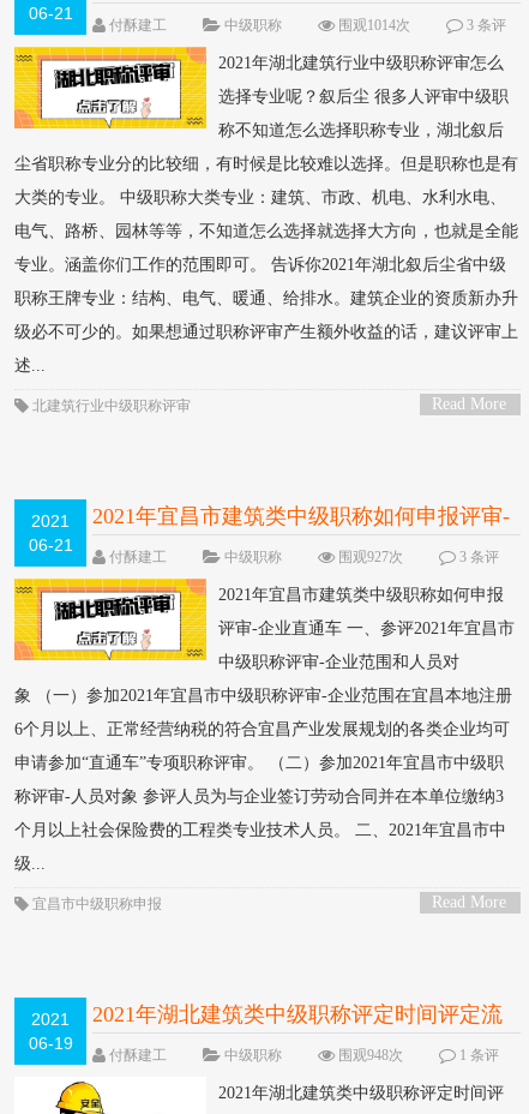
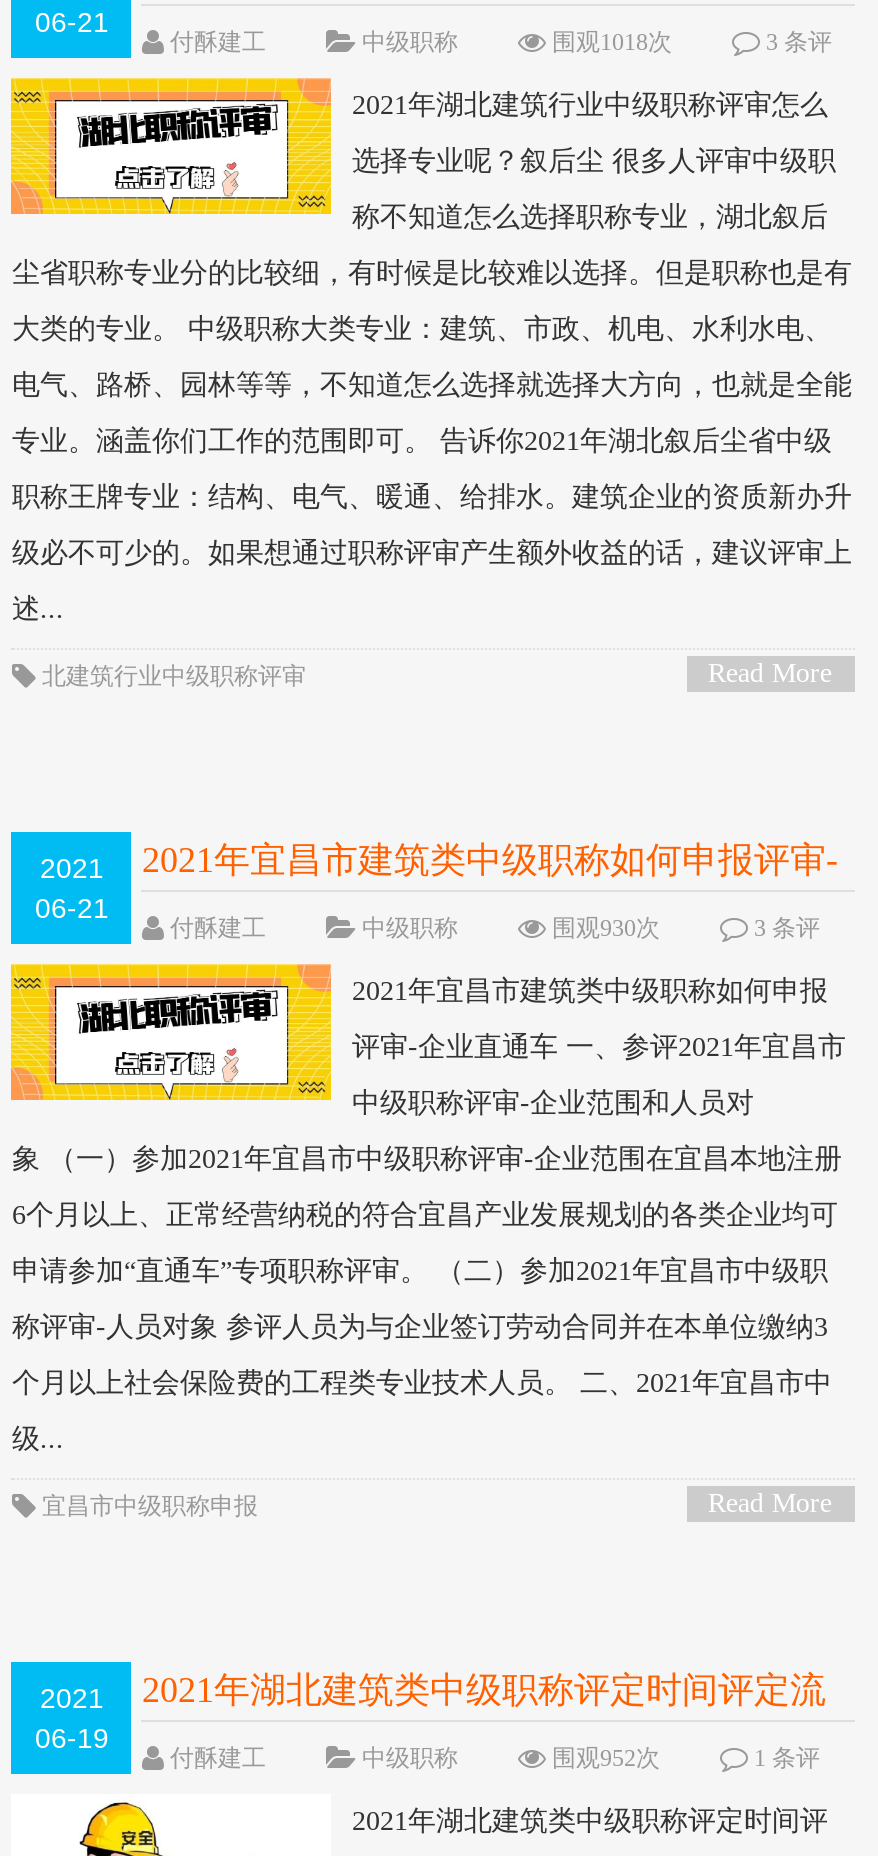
- 围观1014次
+ 围观1018次

- 围观927次
+ 围观930次

- 围观948次
+ 围观952次
